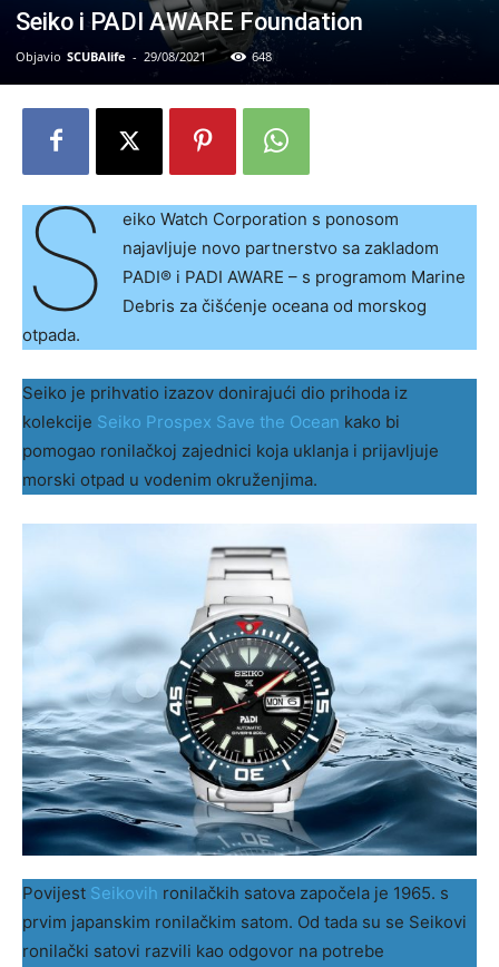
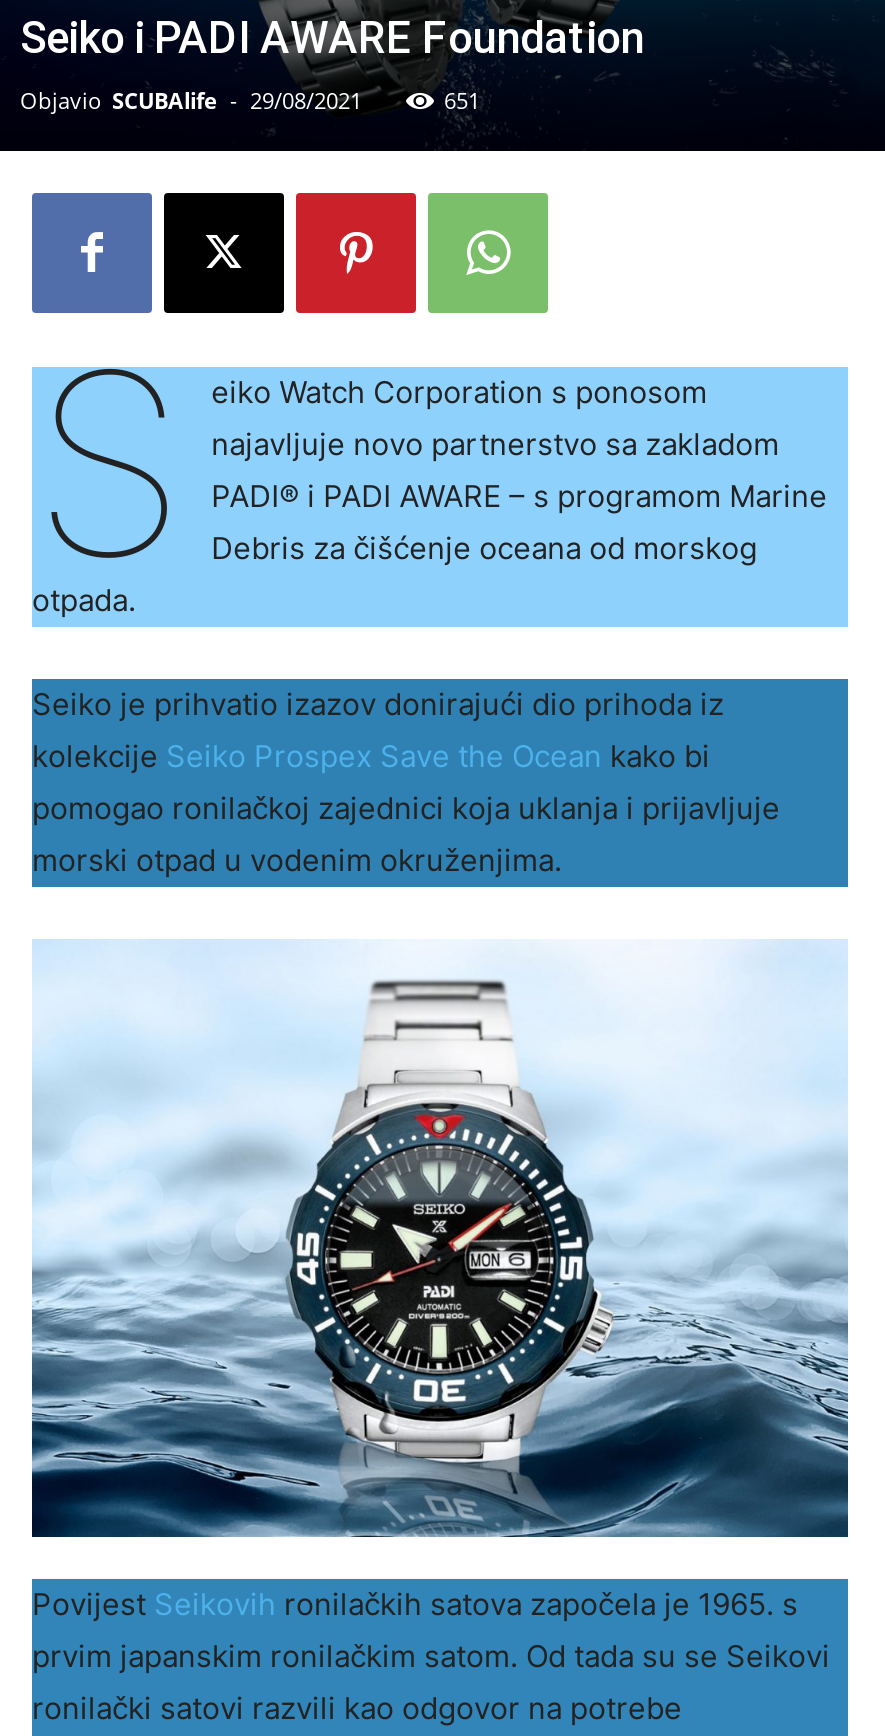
- 648
+ 651
